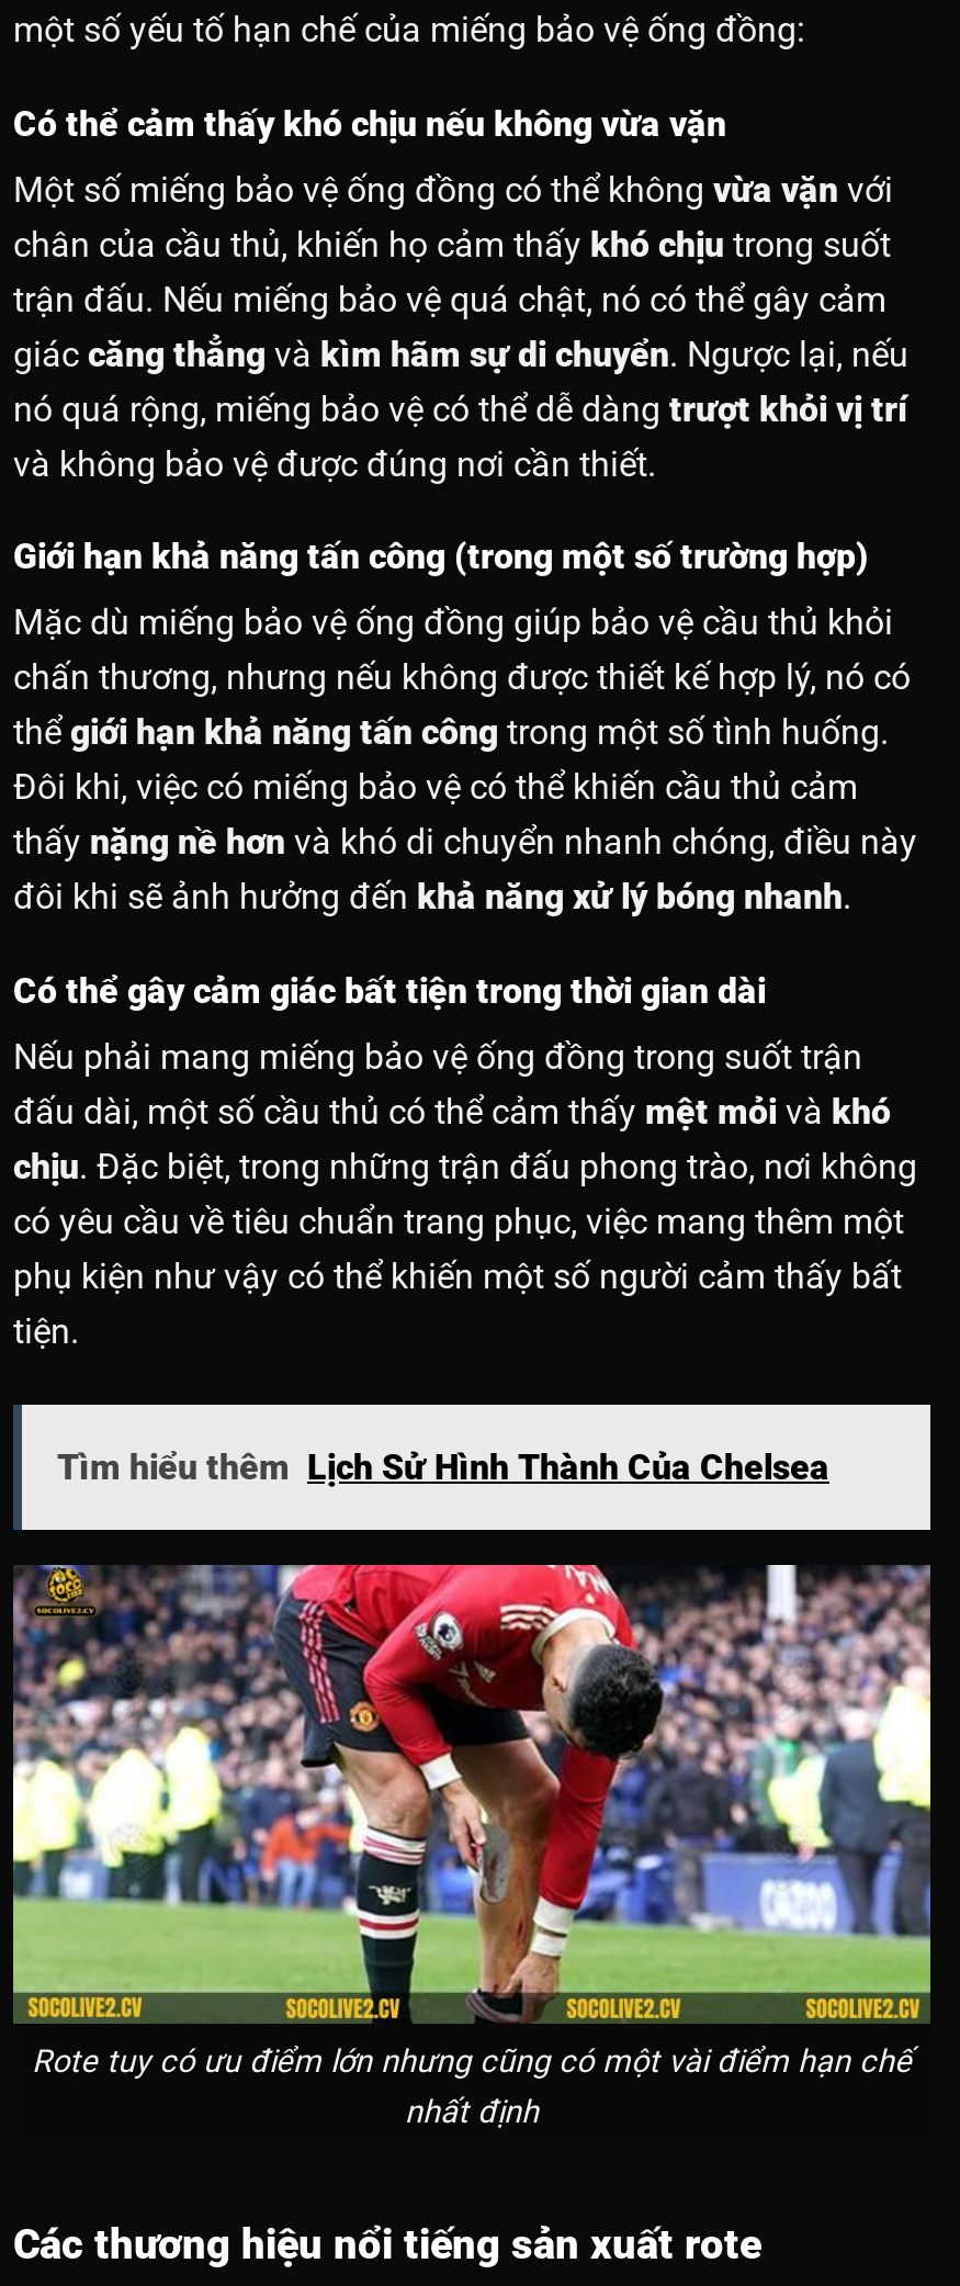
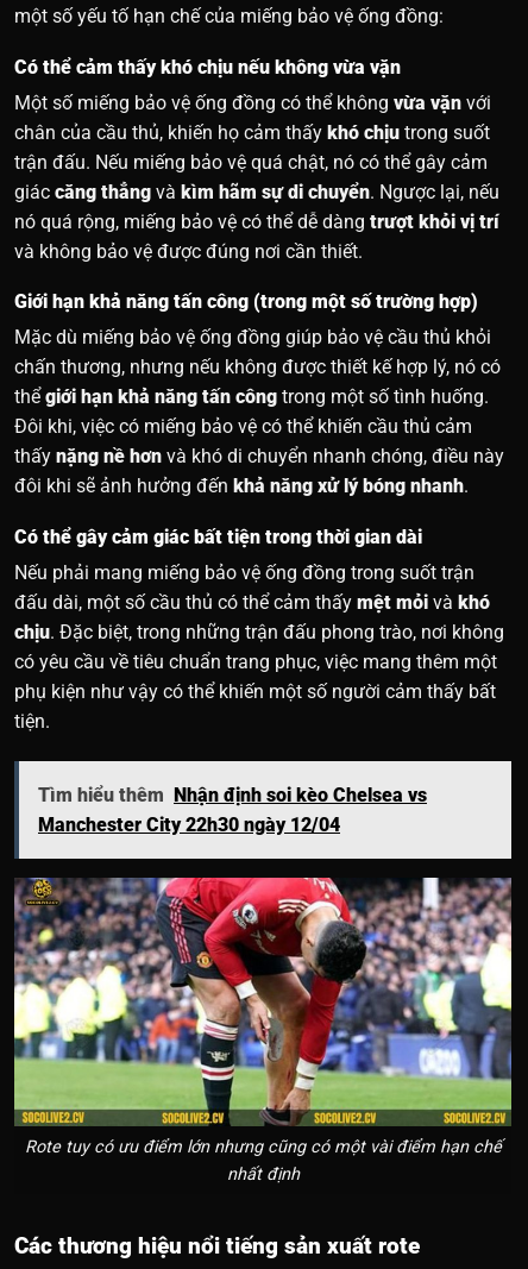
- Tìm hiểu thêm Lịch Sử Hình Thành Của Chelsea
+ Tìm hiểu thêm Nhận định soi kèo Chelsea vs
+ Manchester City 22h30 ngày 12/04
